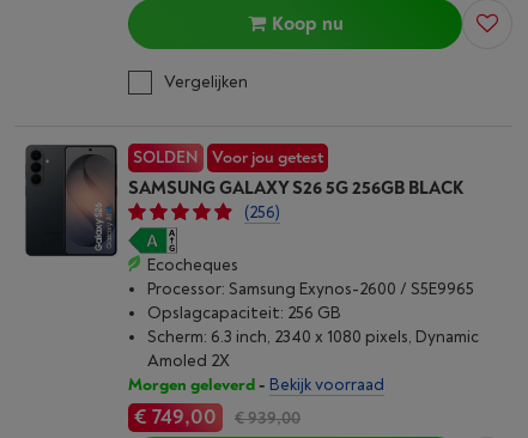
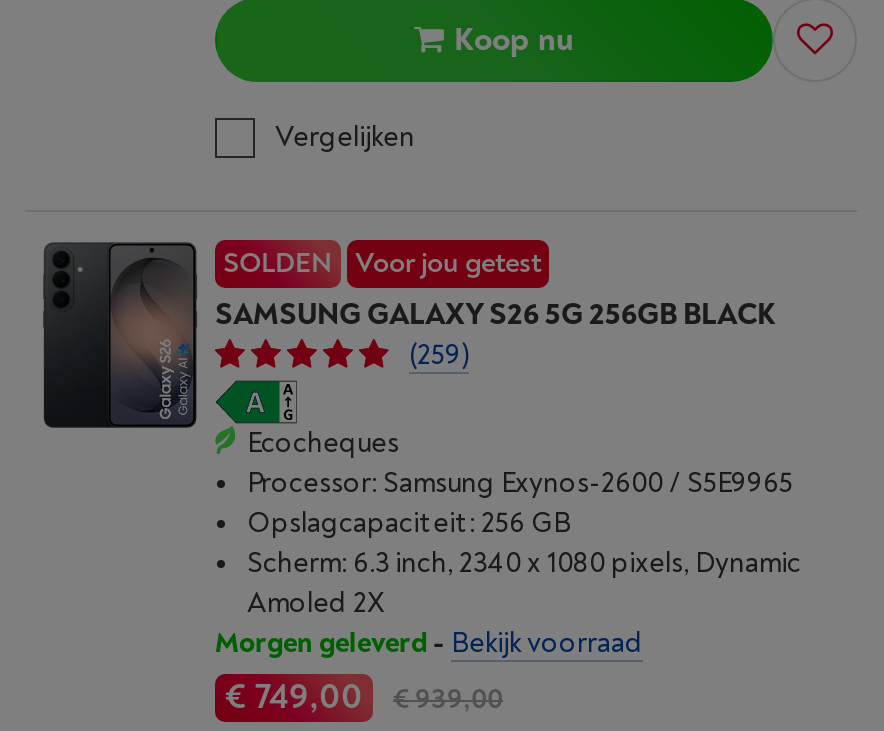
- (256)
+ (259)
